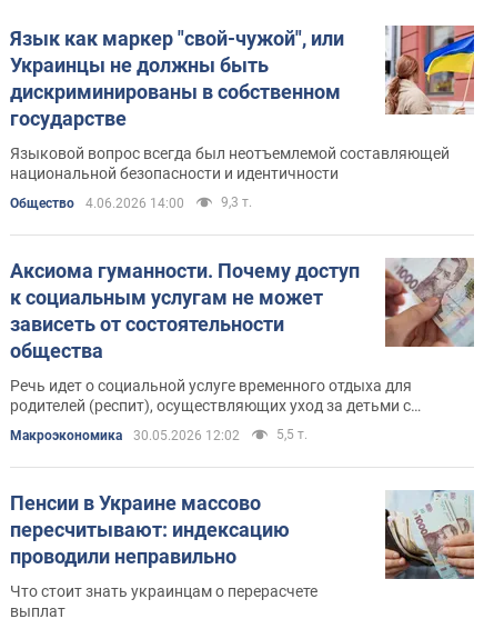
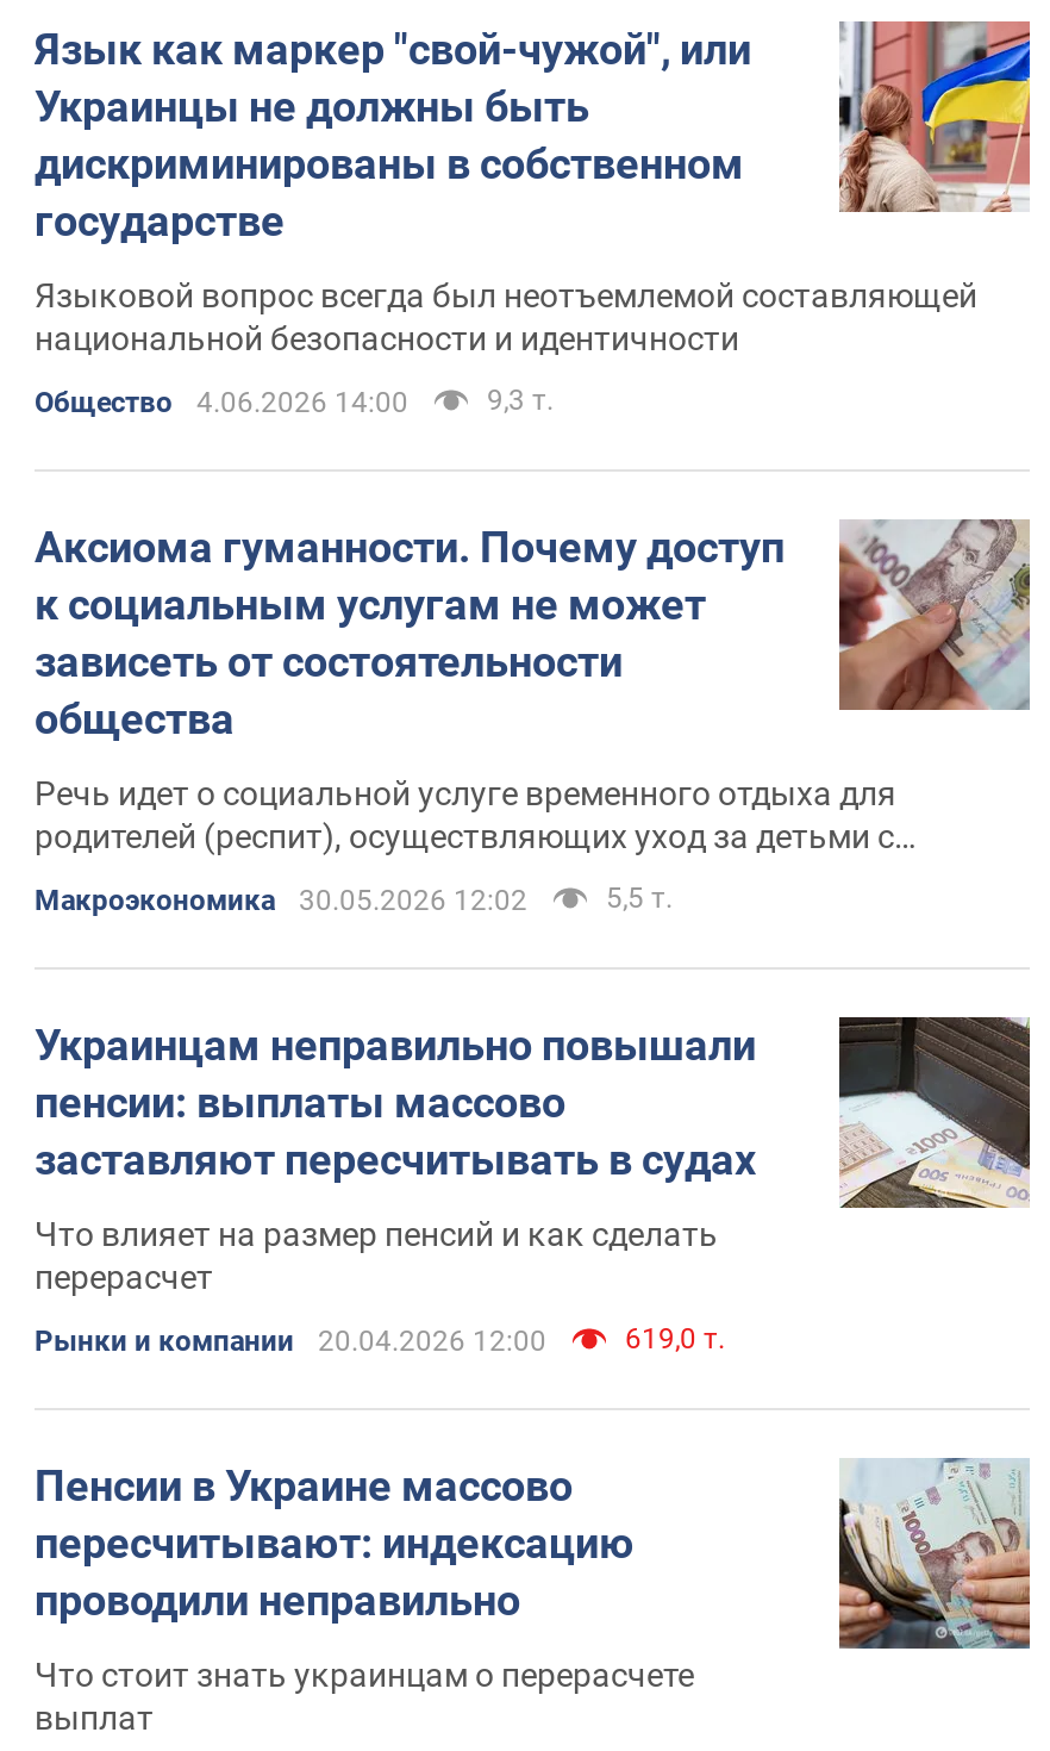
+ [image]
+ Украинцам неправильно повышали
+ пенсии: выплаты массово
+ заставляют пересчитывать в судах
+ Что влияет на размер пенсий и как сделать
+ перерасчет
+ Рынки и компании
+ 20.04.2026 12:00
+ 619,0 т.
